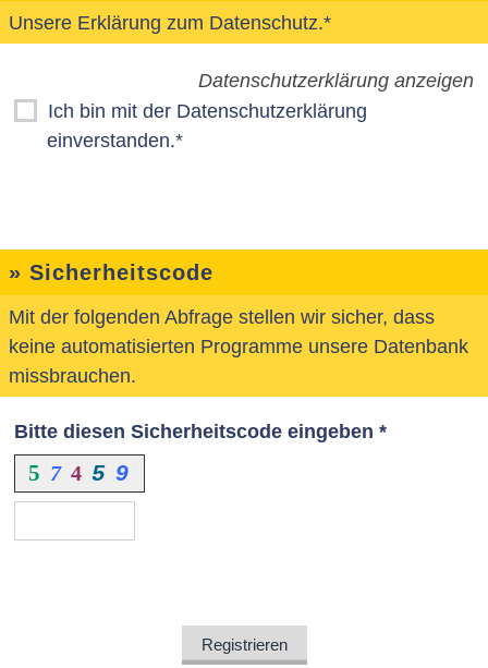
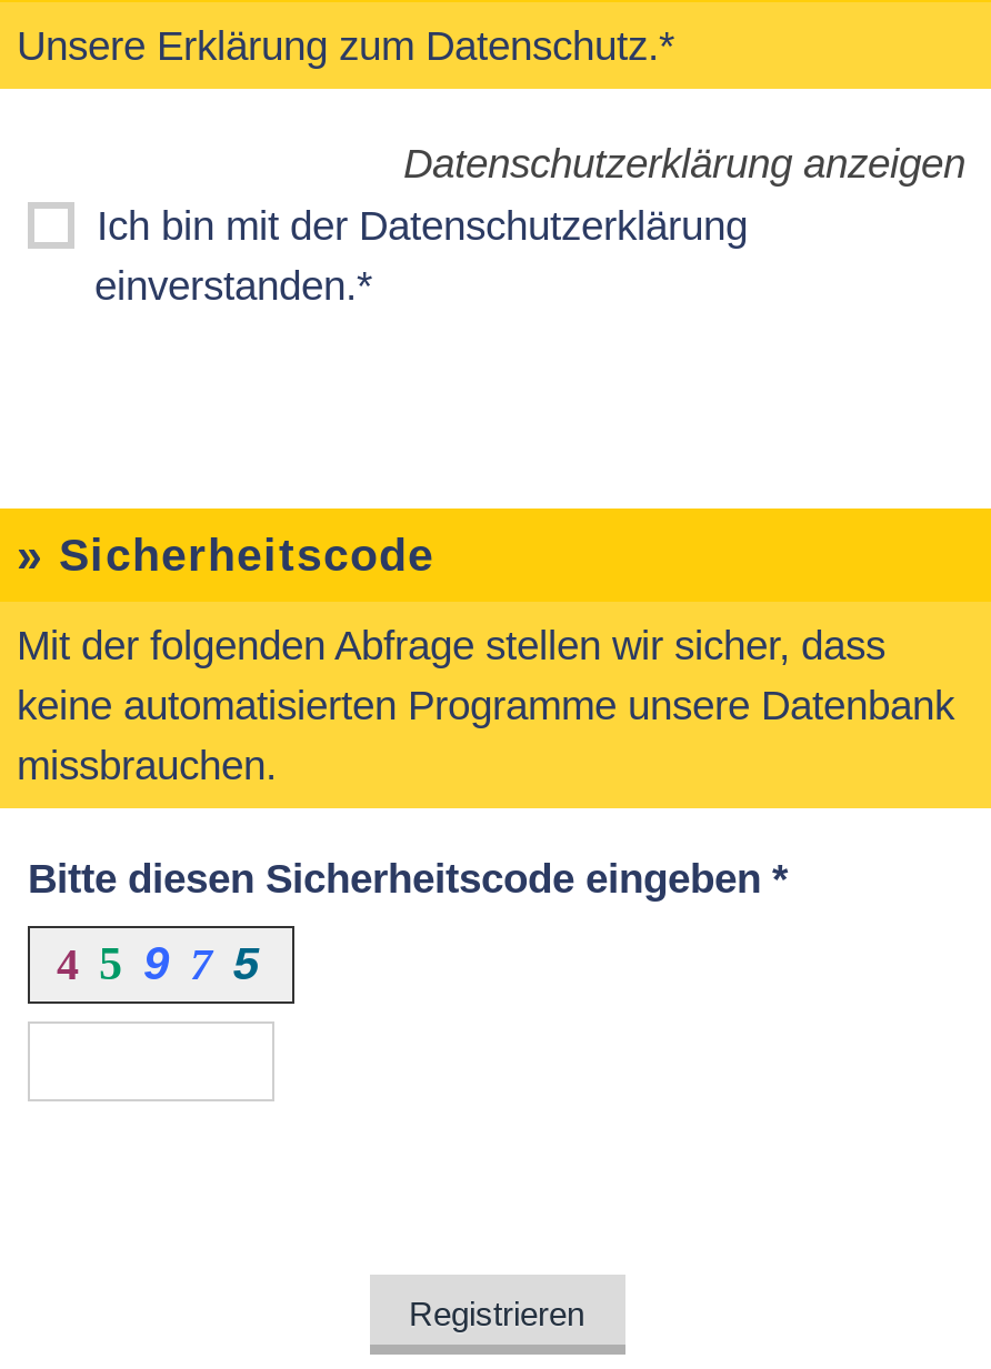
- 5 7 4 5 9
+ 4 5 9 7 5
